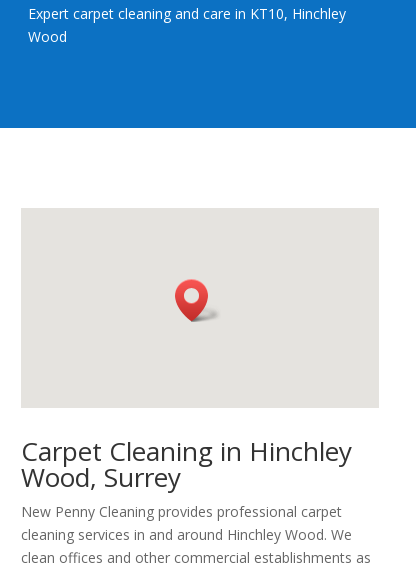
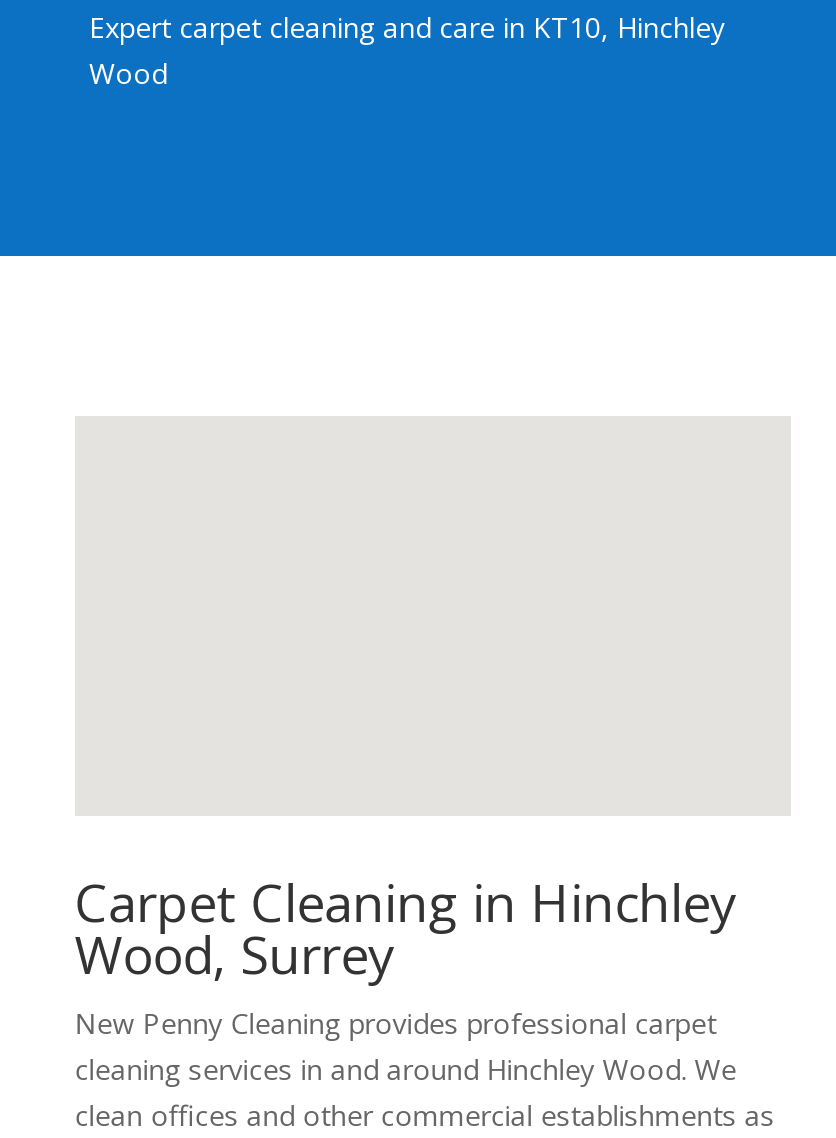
- [image]
